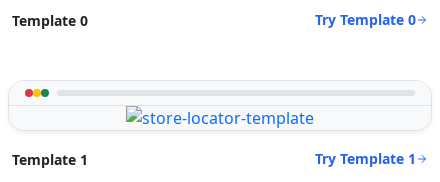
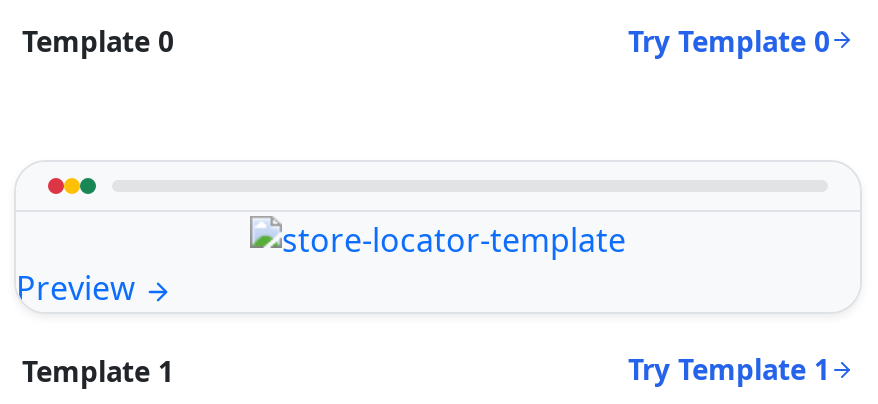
+ Preview
